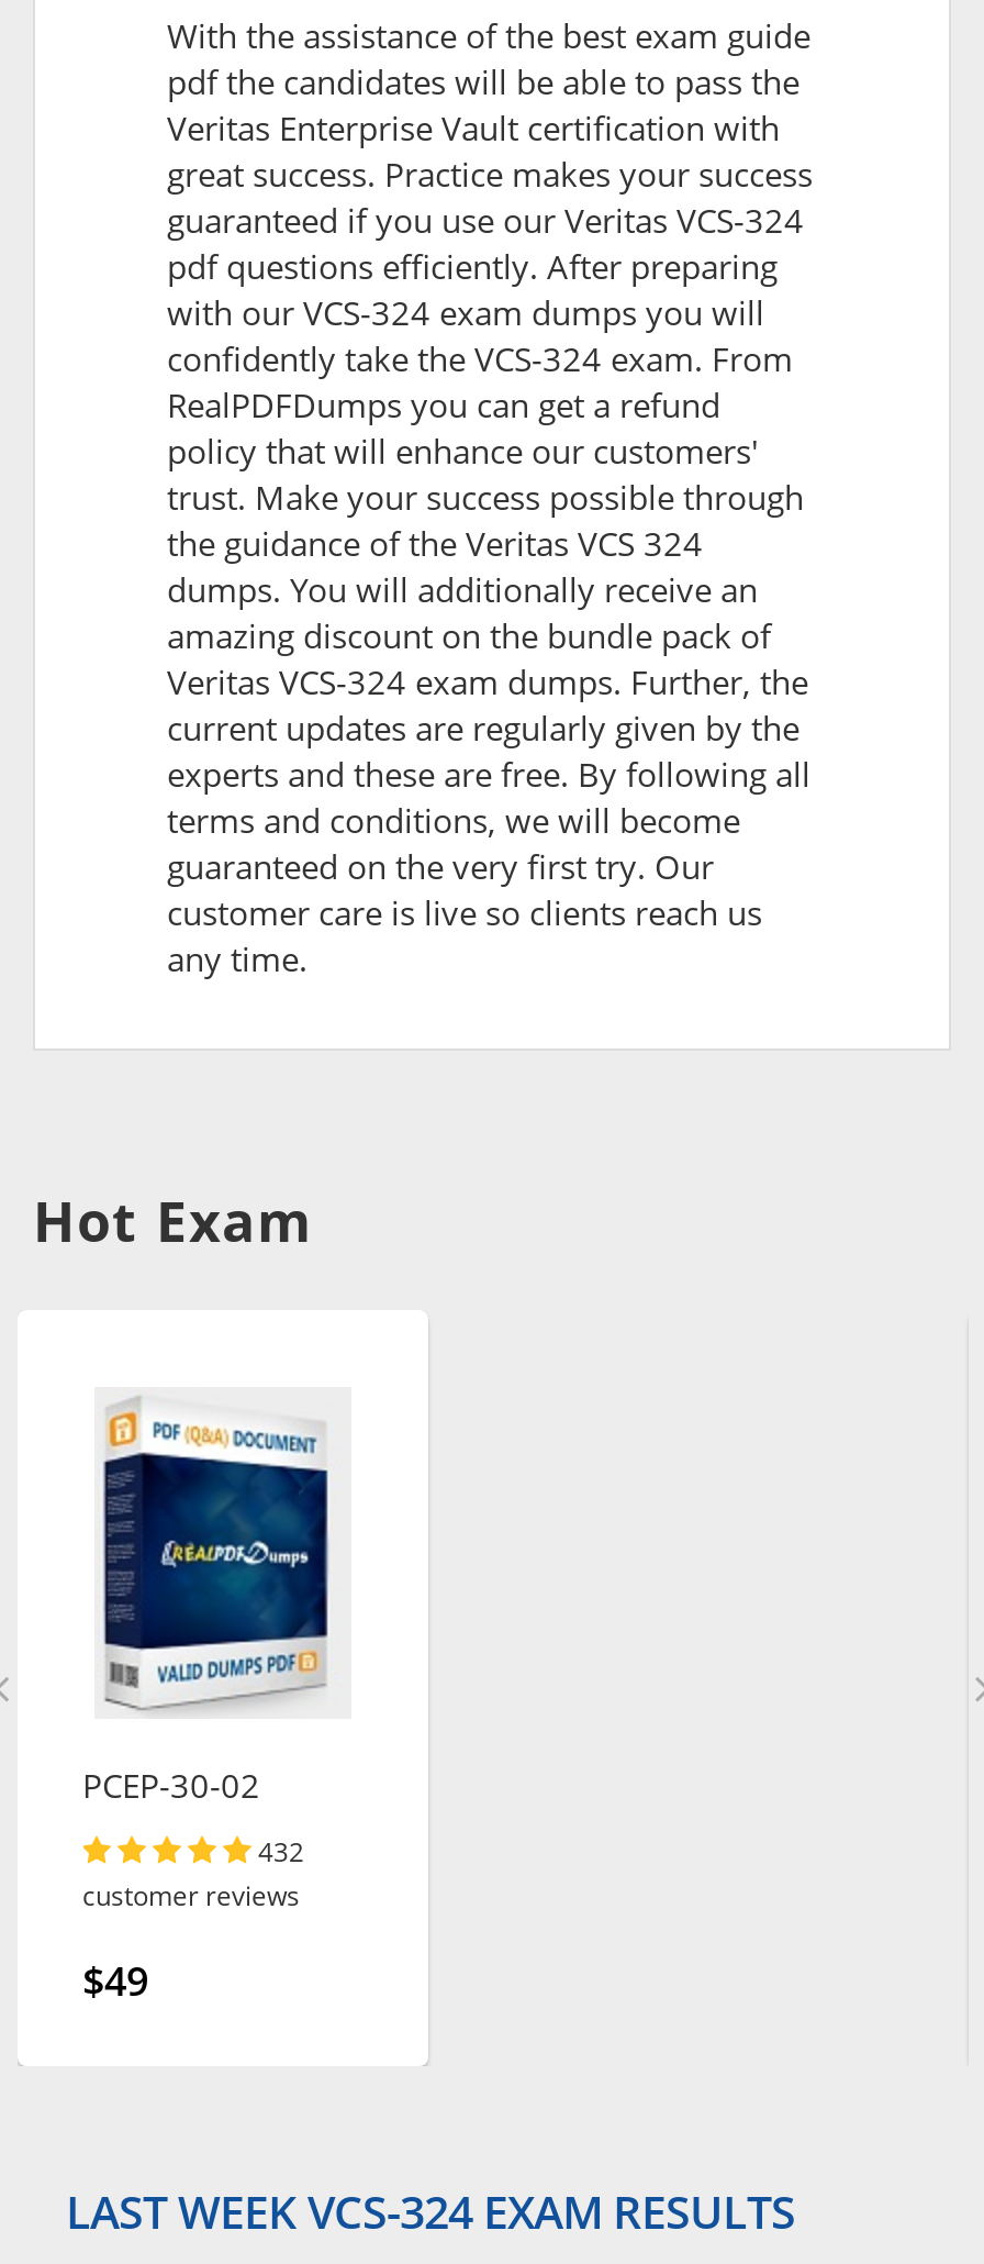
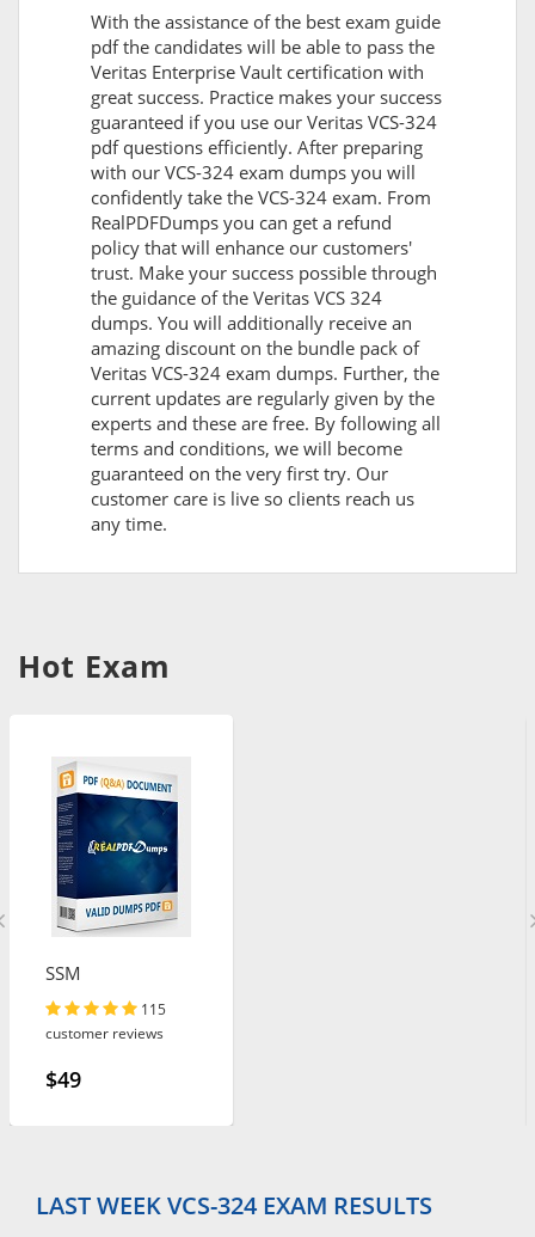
- PCEP-30-02
+ SSM

- 432
+ 115
